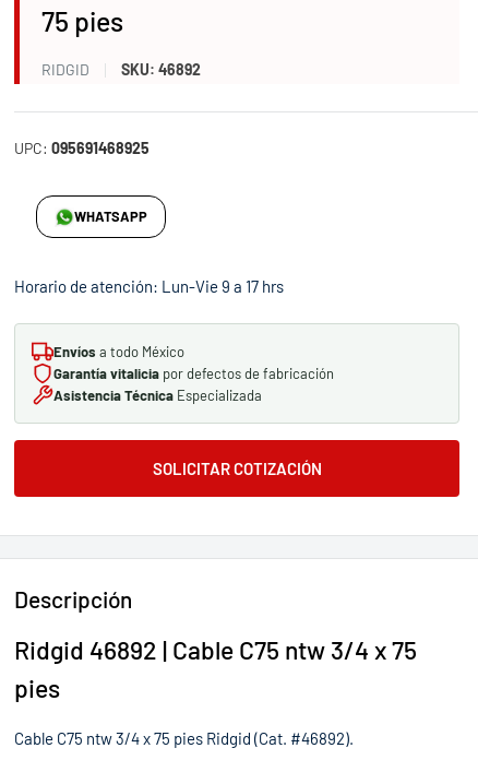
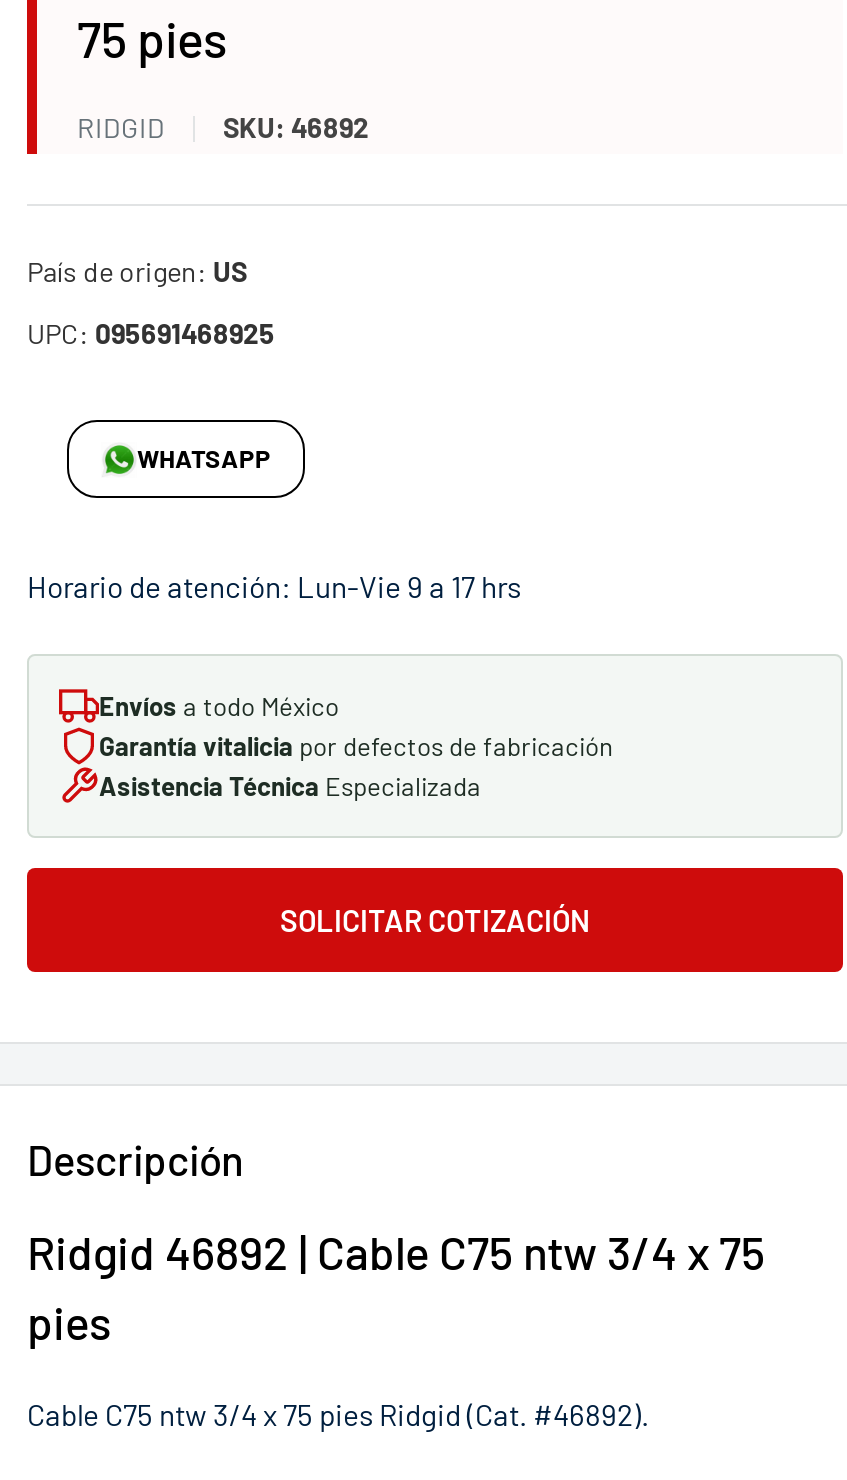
+ País de origen: US
